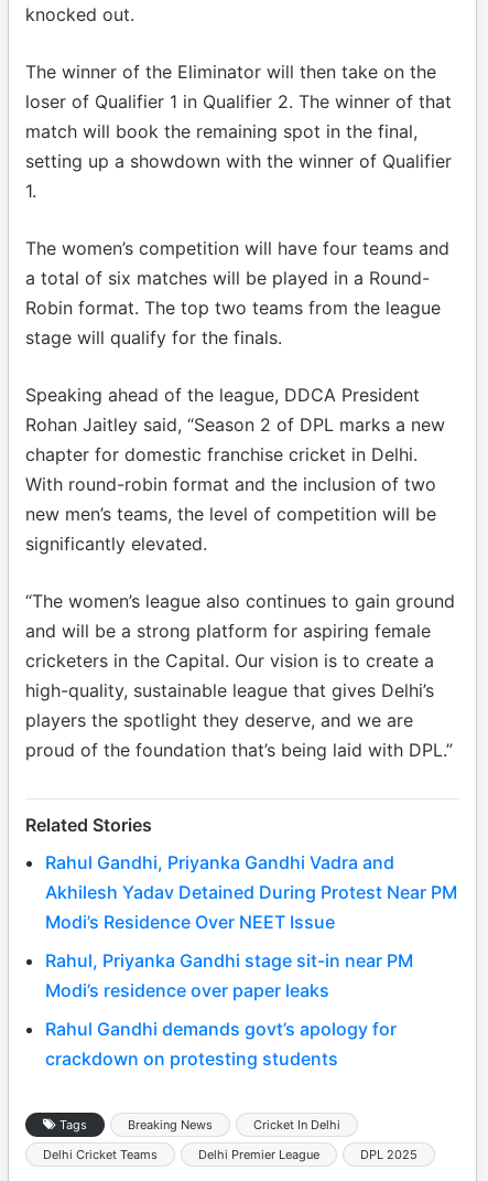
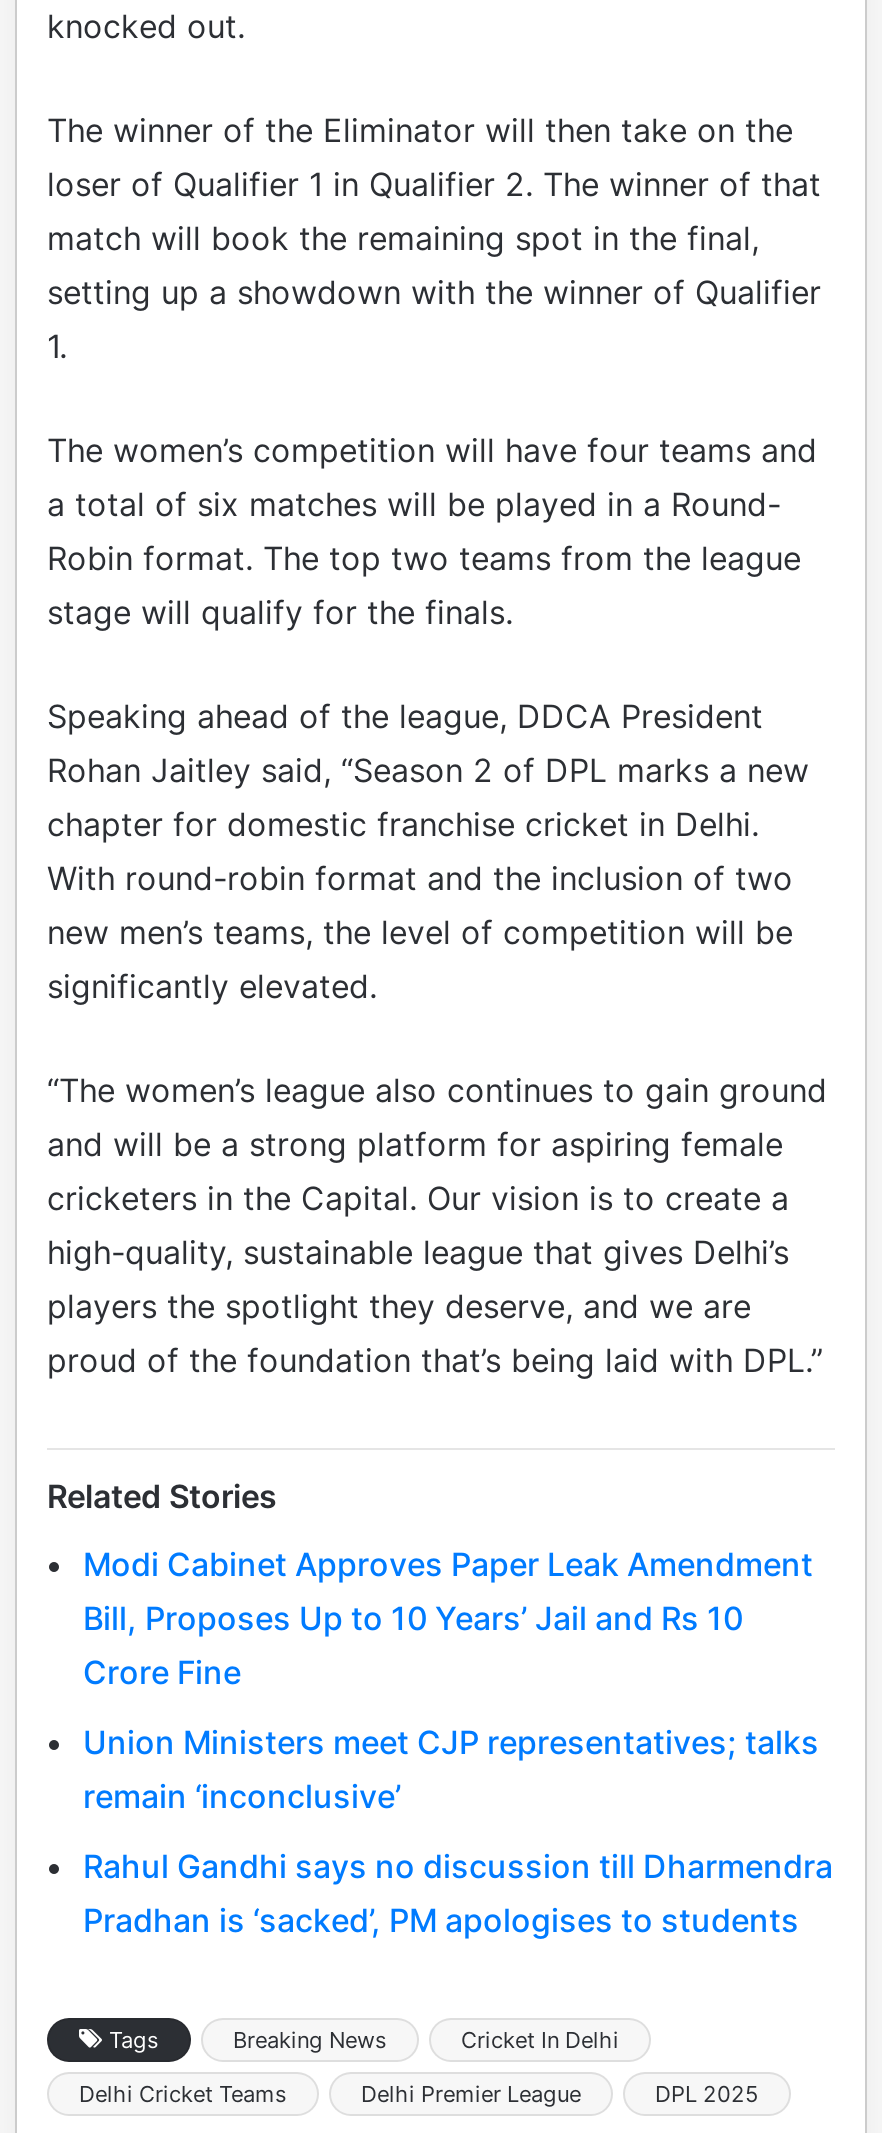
- Rahul Gandhi, Priyanka Gandhi Vadra and
- Akhilesh Yadav Detained During Protest Near PM
- Modi’s Residence Over NEET Issue
+ Modi Cabinet Approves Paper Leak Amendment
+ Bill, Proposes Up to 10 Years’ Jail and Rs 10
+ Crore Fine

- Rahul, Priyanka Gandhi stage sit-in near PM
- Modi’s residence over paper leaks
+ Union Ministers meet CJP representatives; talks
+ remain ‘inconclusive’

- Rahul Gandhi demands govt’s apology for
- crackdown on protesting students
+ Rahul Gandhi says no discussion till Dharmendra
+ Pradhan is ‘sacked’, PM apologises to students
